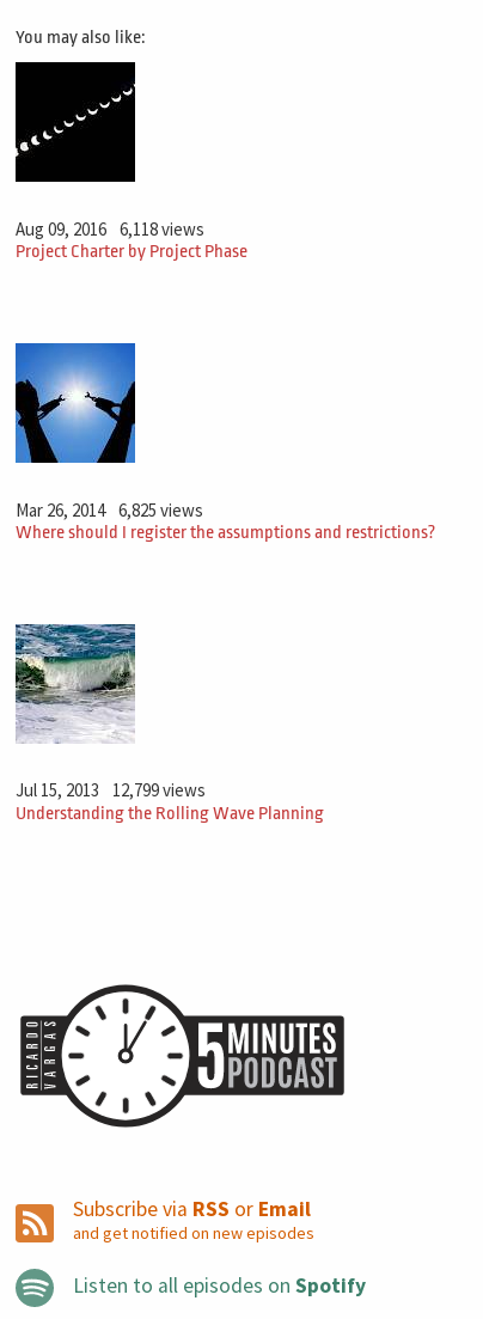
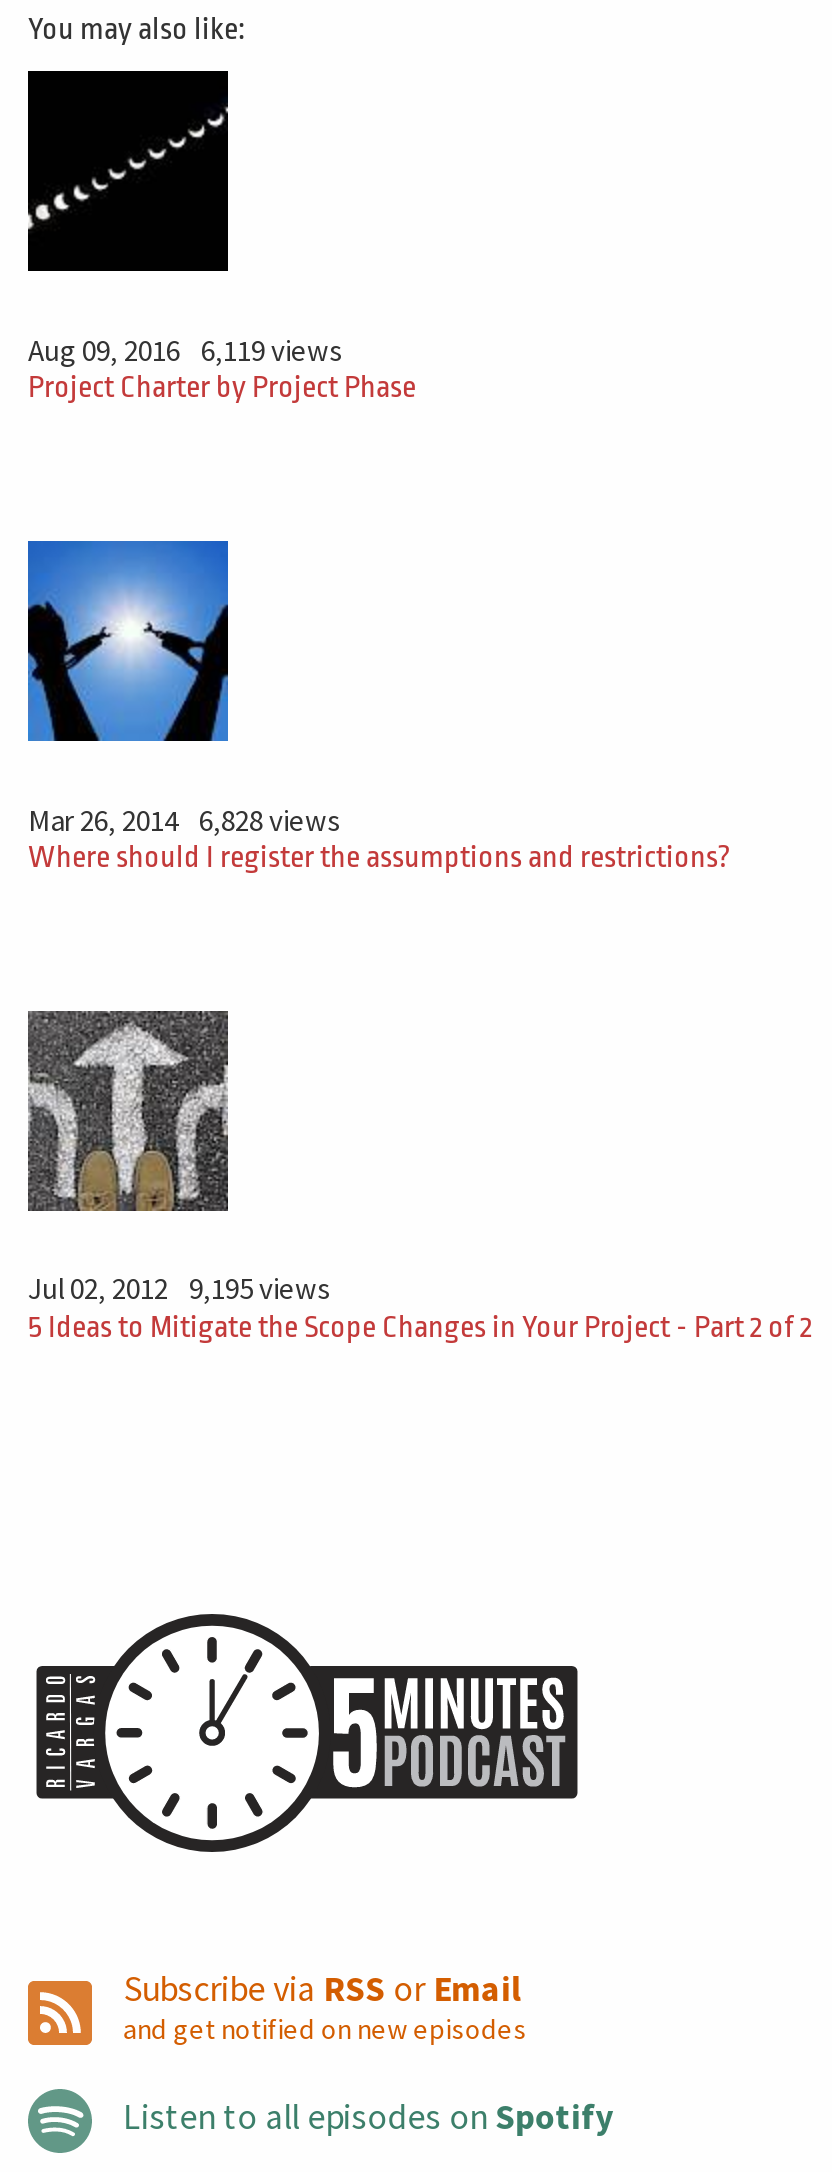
- Aug 09, 2016 6,118 views
+ Aug 09, 2016 6,119 views

- Mar 26, 2014 6,825 views
+ Mar 26, 2014 6,828 views

- [image]
- Jul 15, 2013 12,799 views
- Understanding the Rolling Wave Planning
+ [image]
+ Jul 02, 2012 9,195 views
+ 5 Ideas to Mitigate the Scope Changes in Your Project - Part 2 of 2
